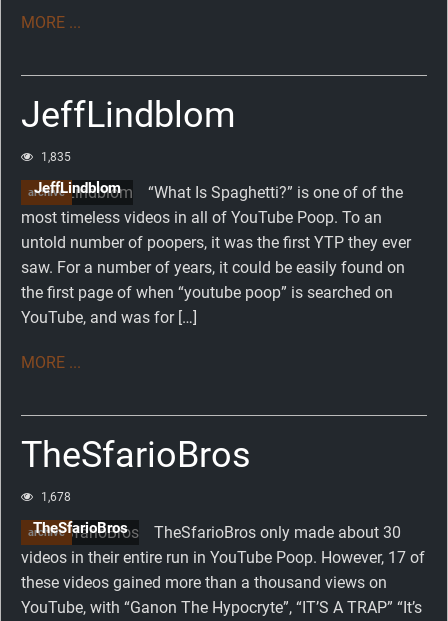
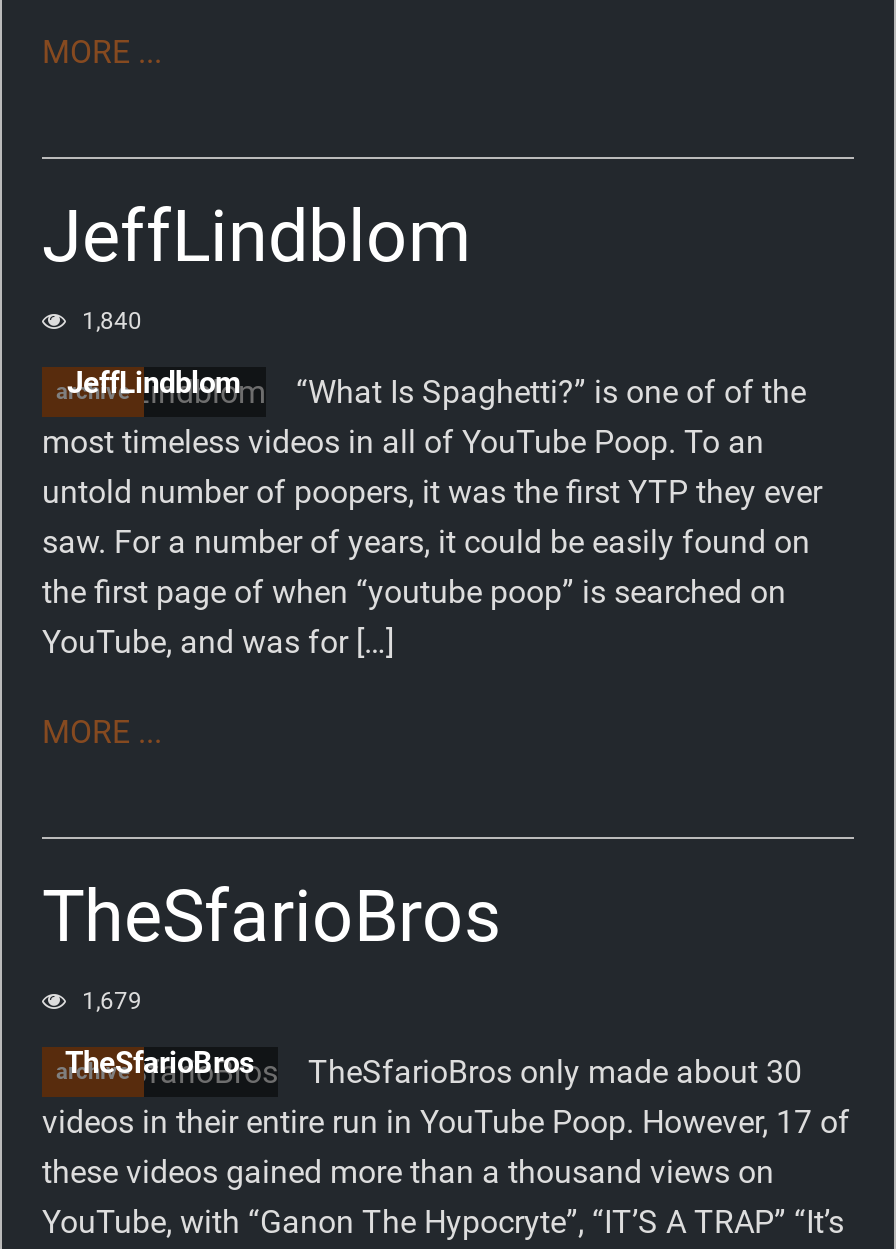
- 1,835
+ 1,840

- 1,678
+ 1,679
